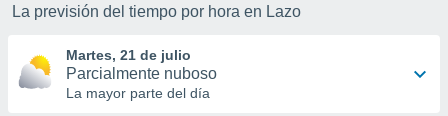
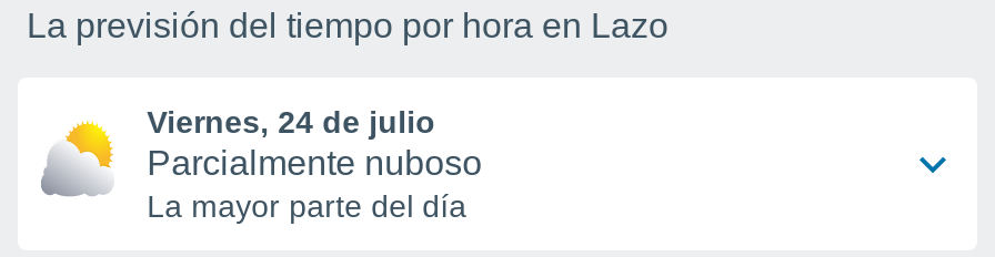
- Martes, 21 de julio
+ Viernes, 24 de julio
